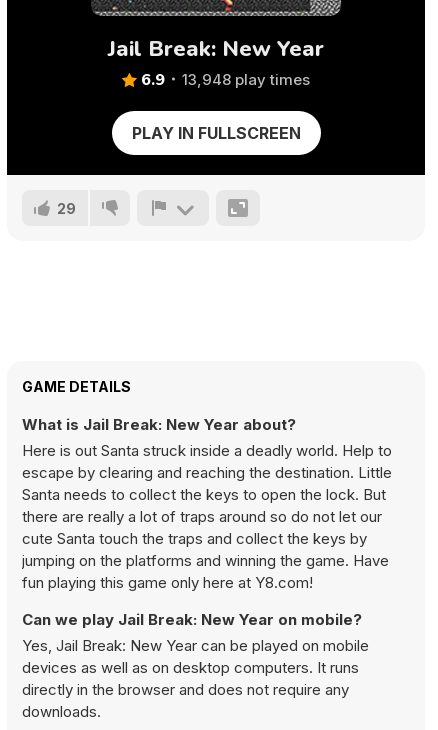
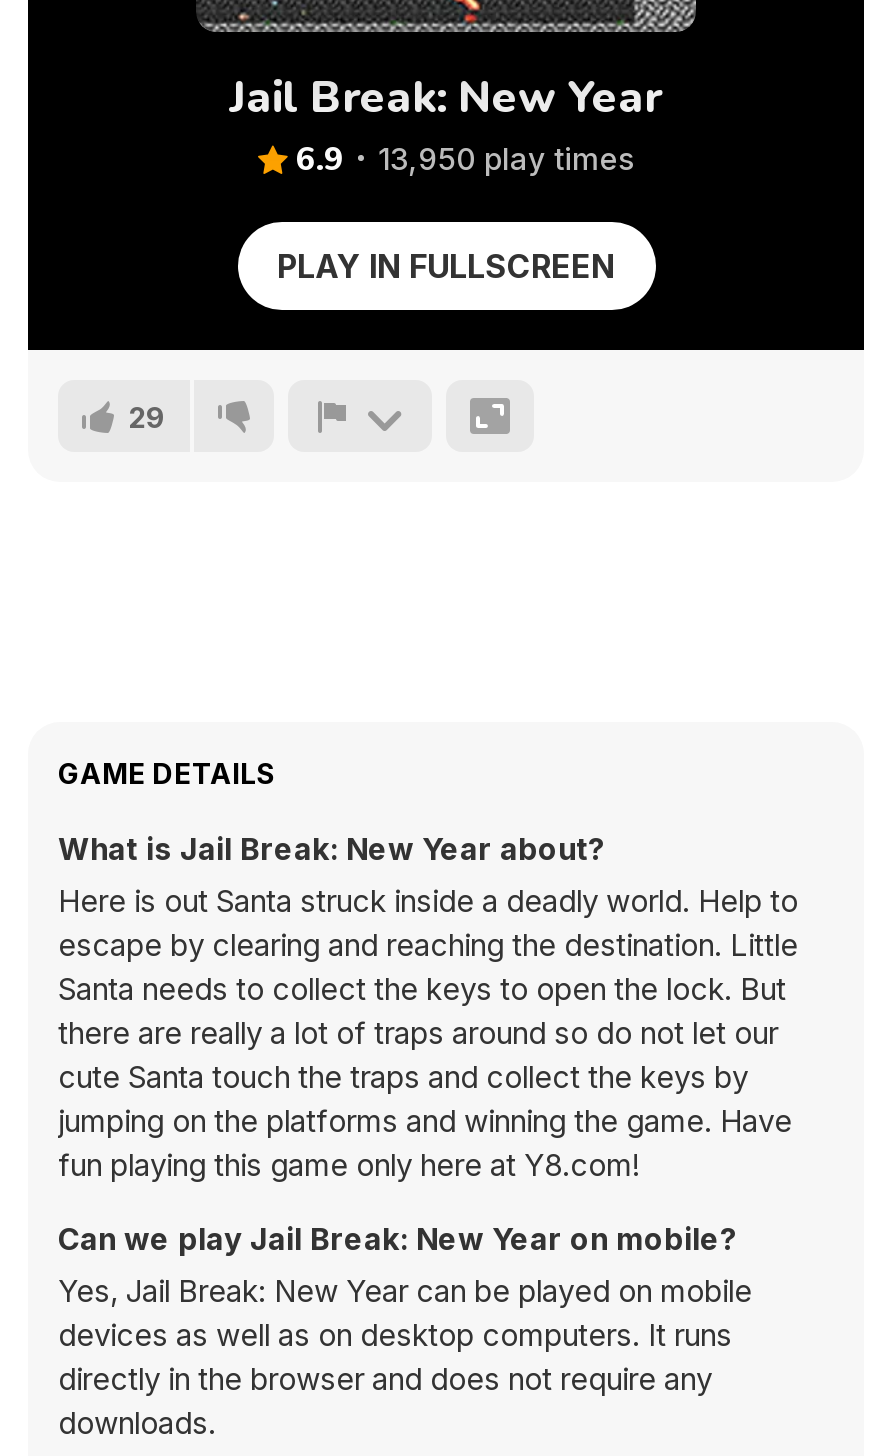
- 6.9 13,948 play times
+ 6.9 13,950 play times
